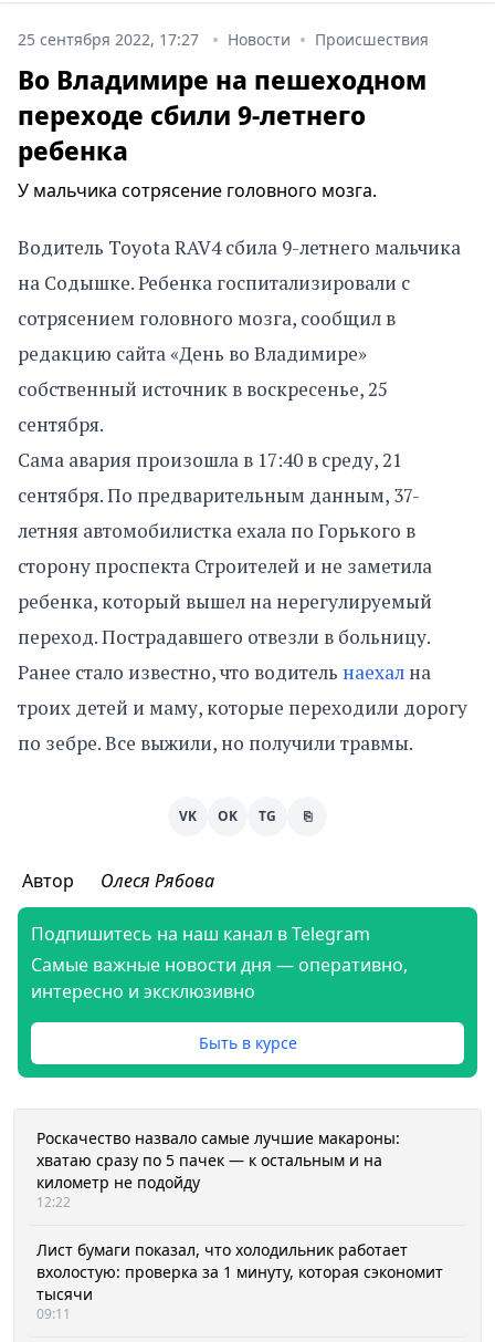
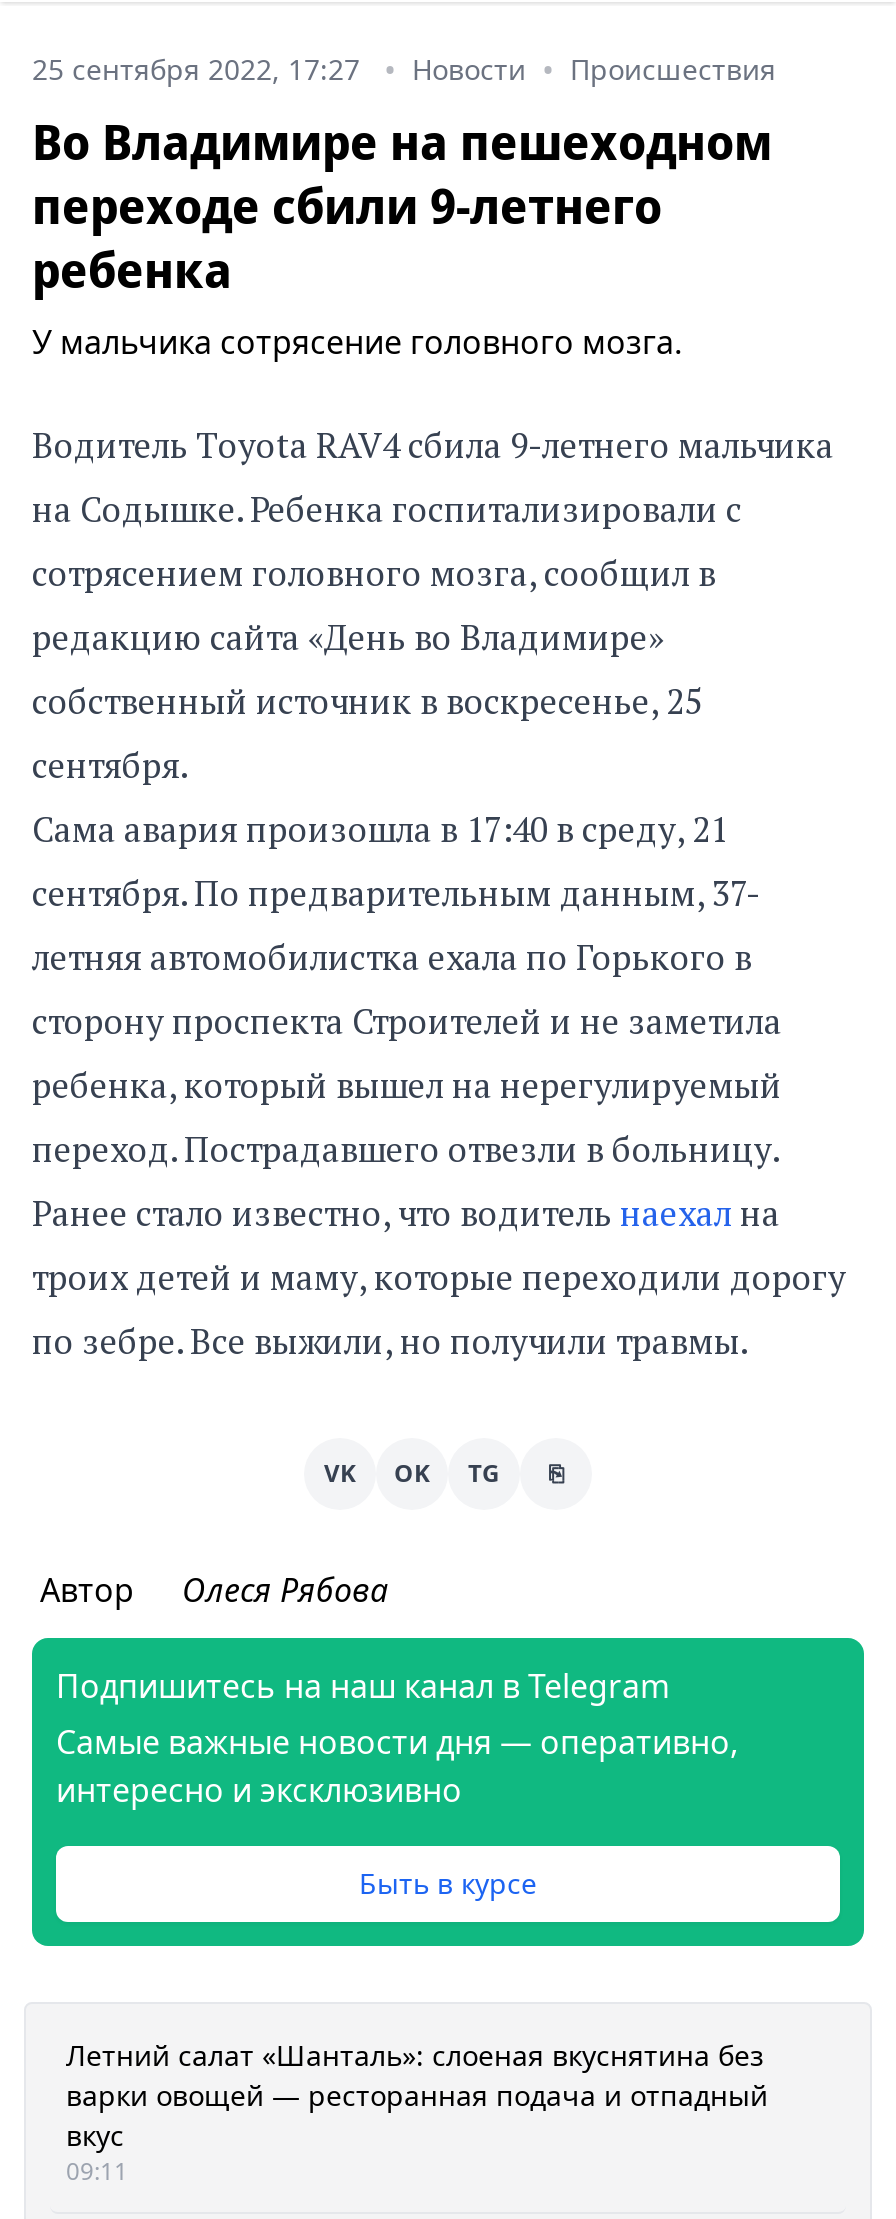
- Роскачество назвало самые лучшие макароны:
- хватаю сразу по 5 пачек — к остальным и на
- километр не подойду
- 12:22
- Лист бумаги показал, что холодильник работает
- вхолостую: проверка за 1 минуту, которая сэкономит
- тысячи
+ Летний салат «Шанталь»: слоеная вкуснятина без
+ варки овощей — ресторанная подача и отпадный
+ вкус
